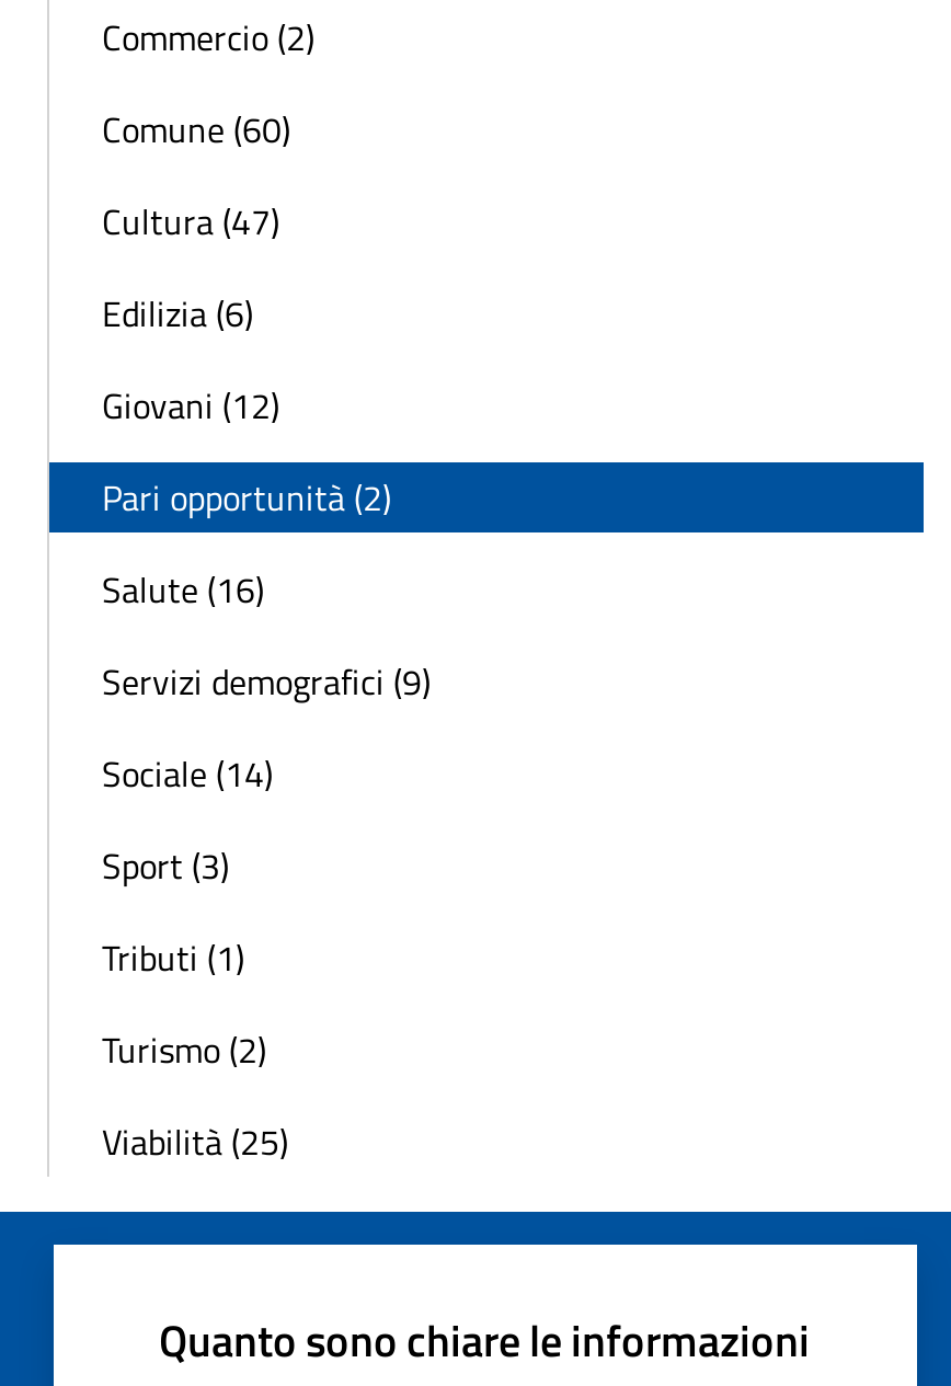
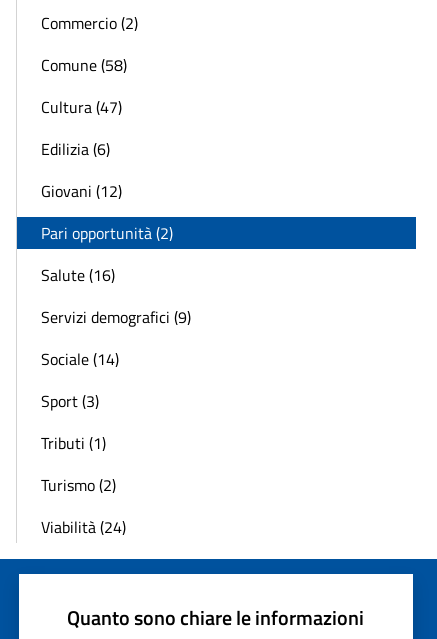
- Comune (60)
+ Comune (58)

- Viabilità (25)
+ Viabilità (24)
